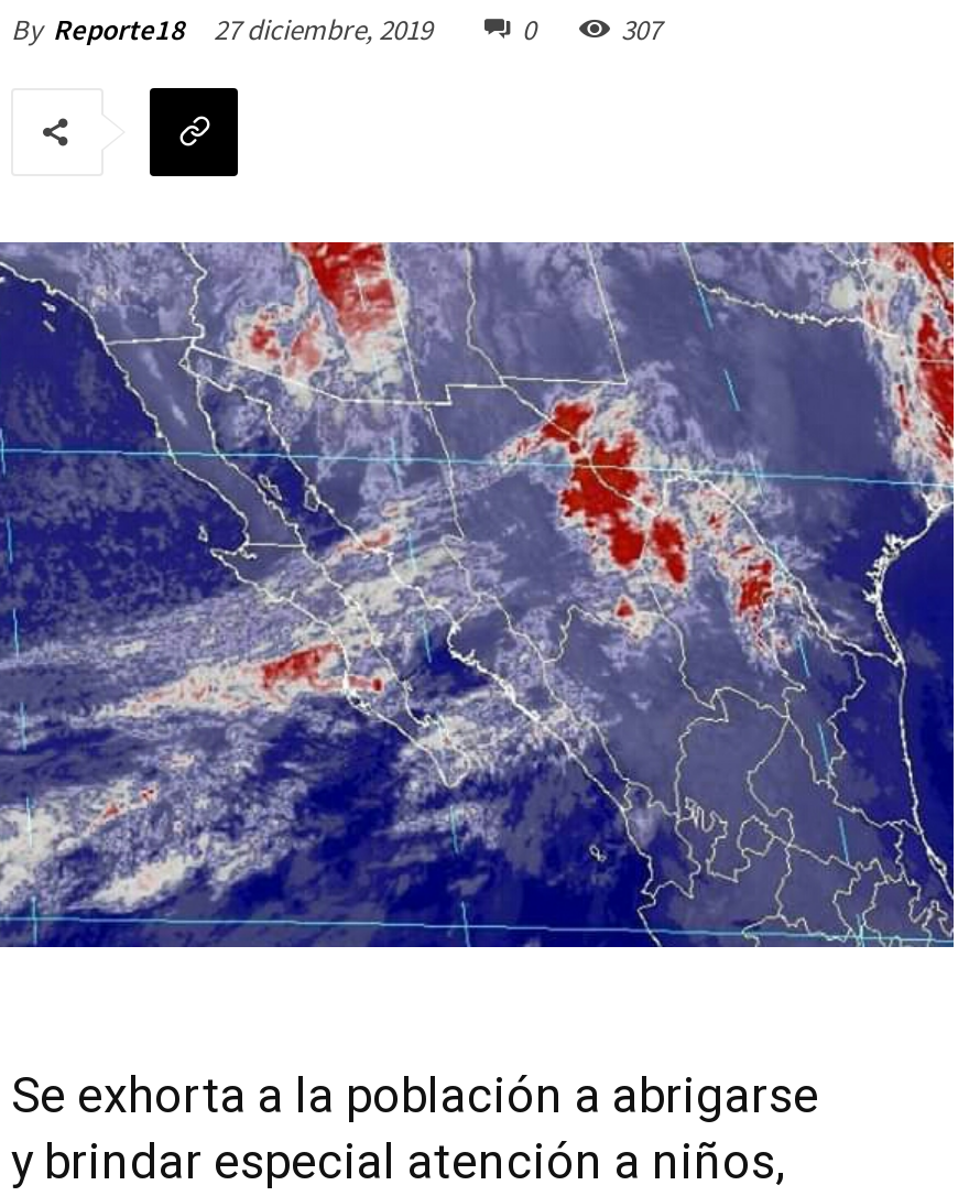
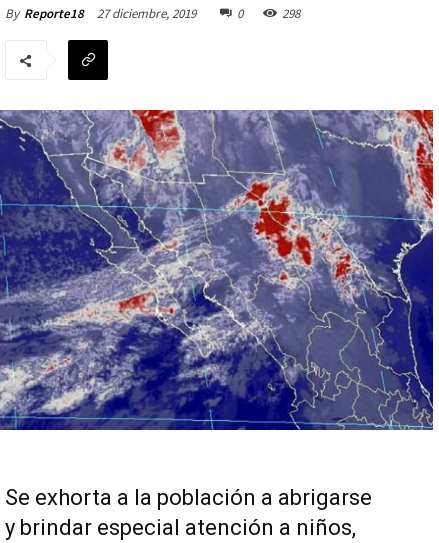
- 307
+ 298
